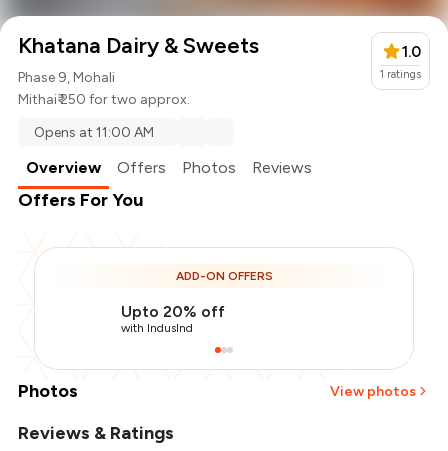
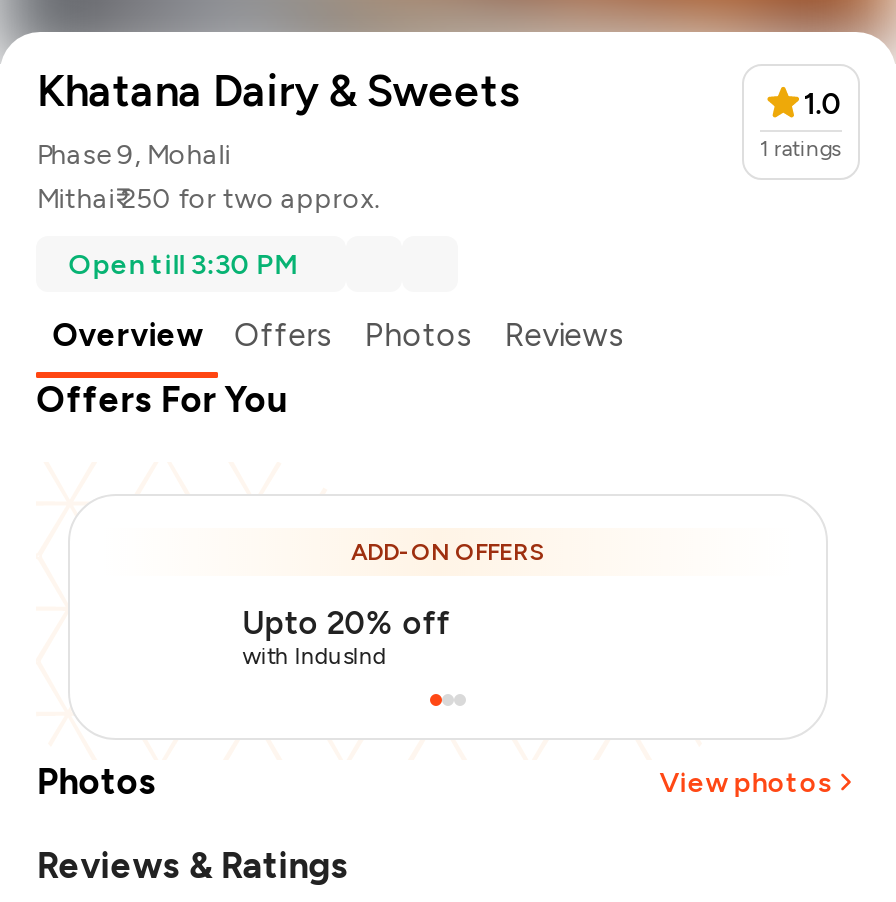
- Opens at 11:00 AM
+ Open till 3:30 PM
